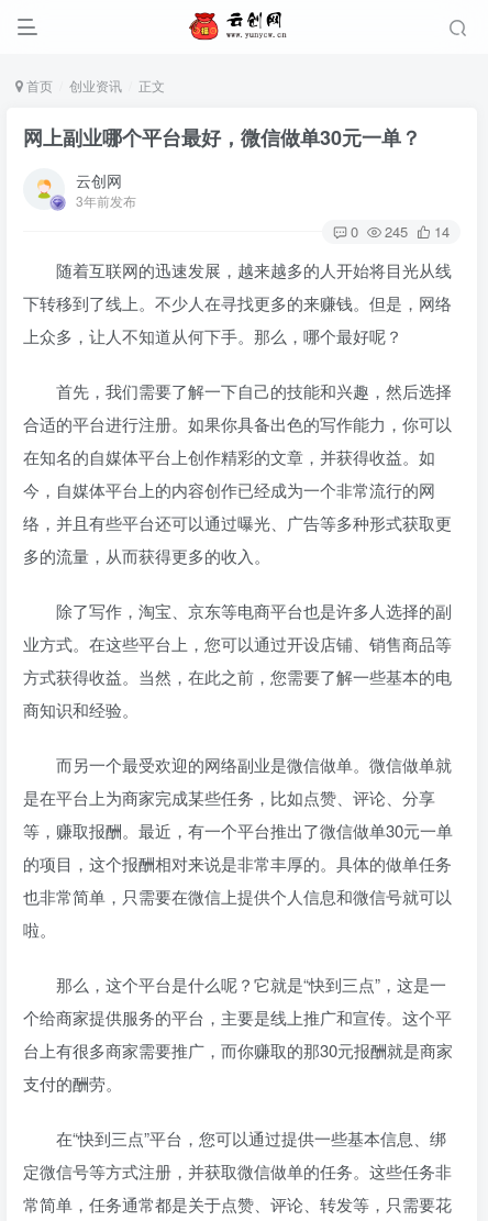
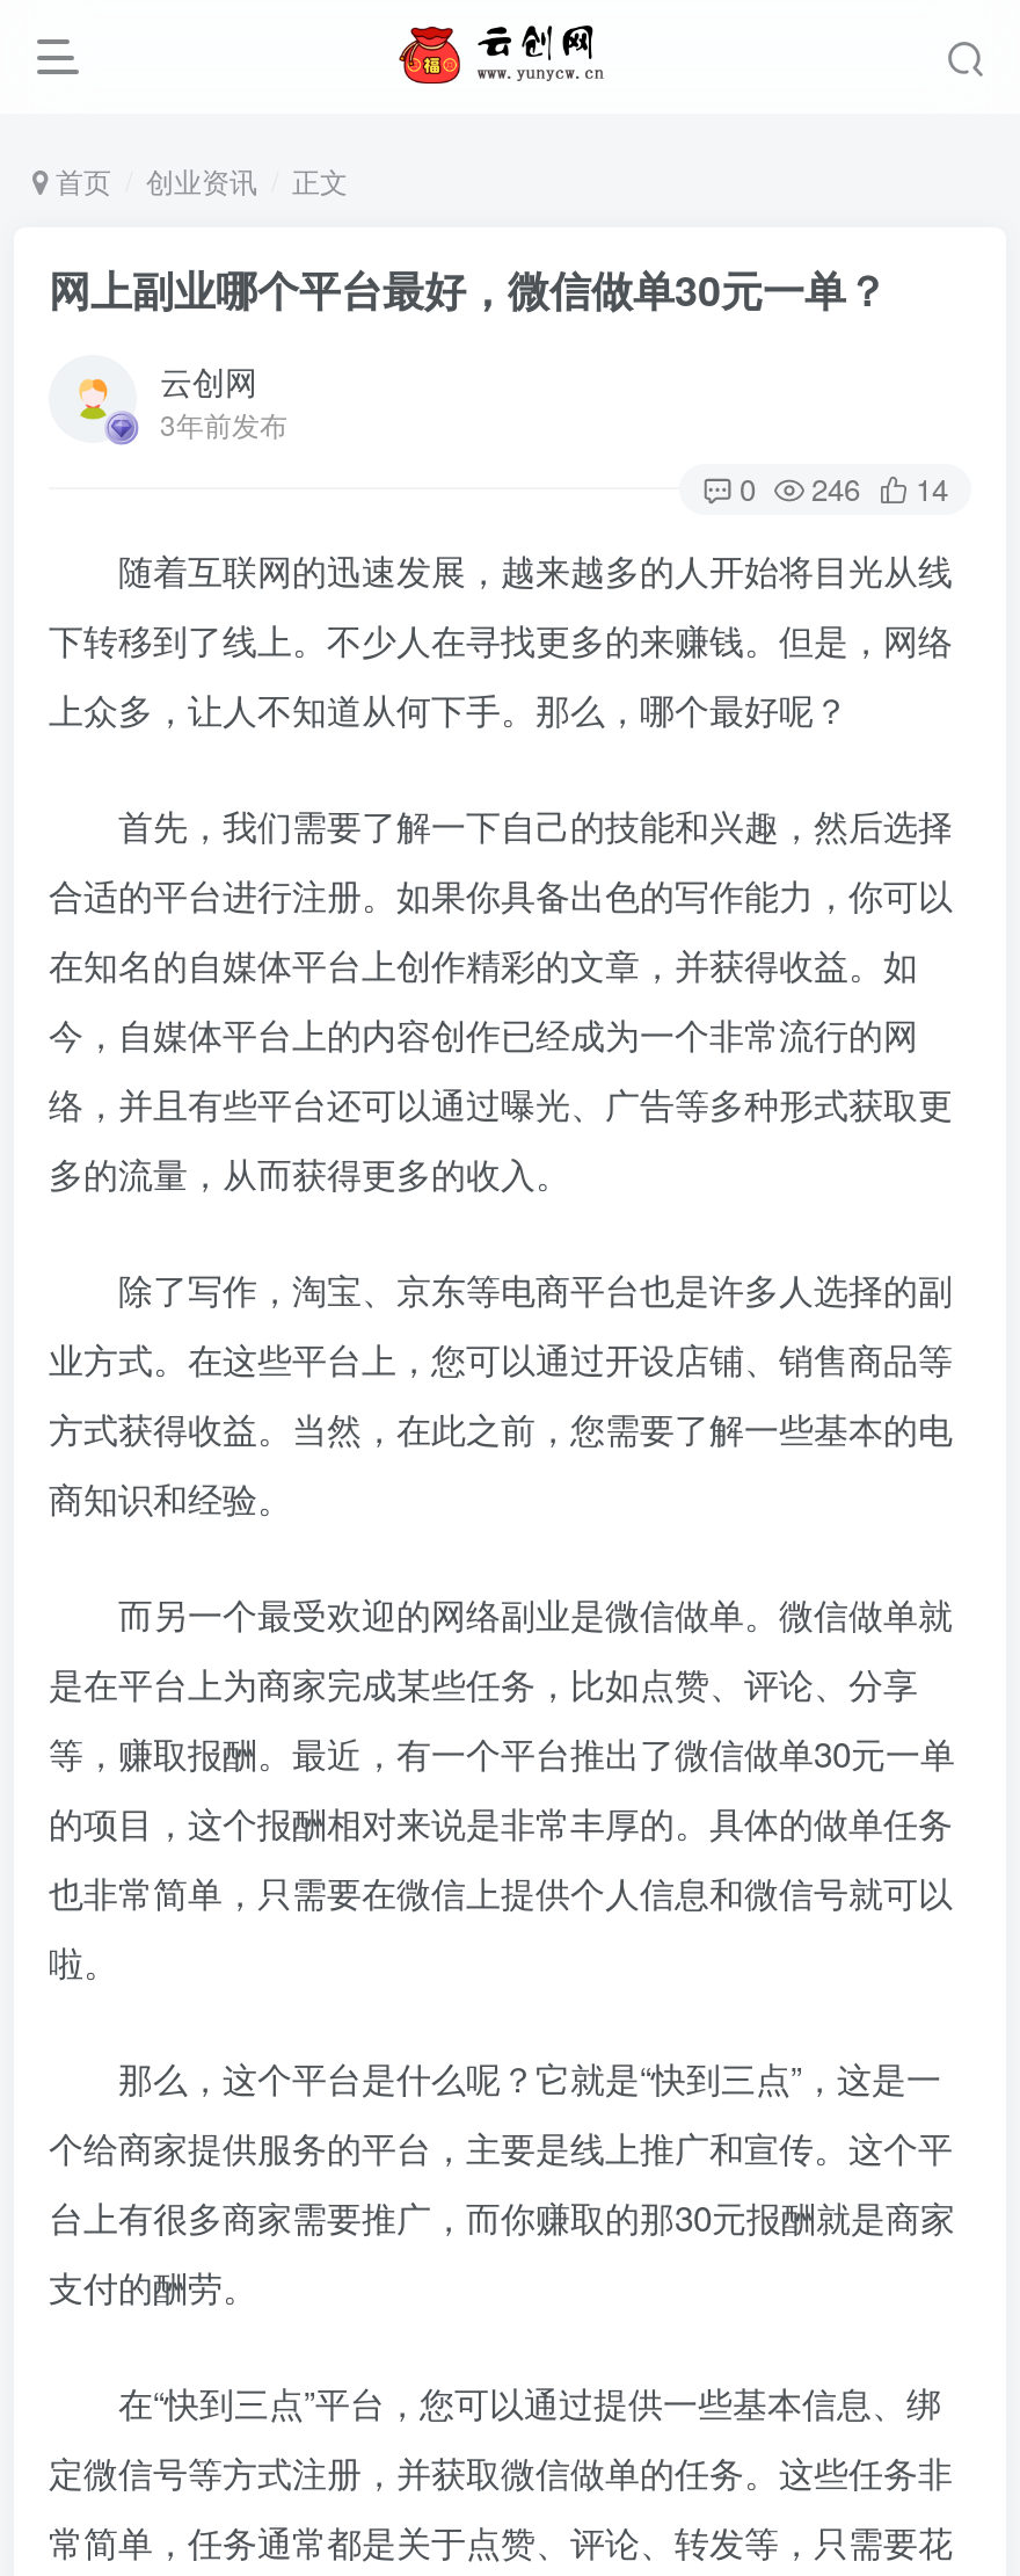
- 0 245 14
+ 0 246 14
